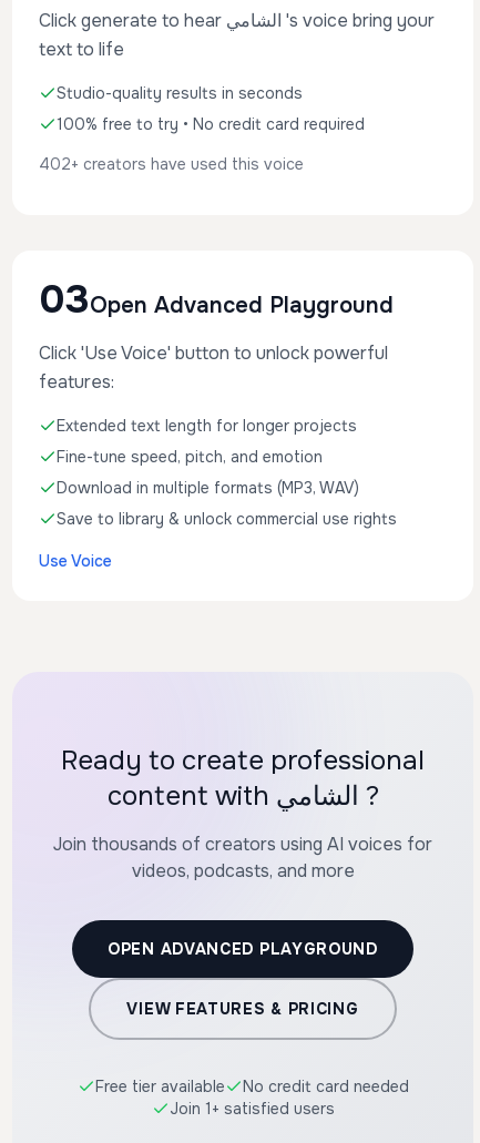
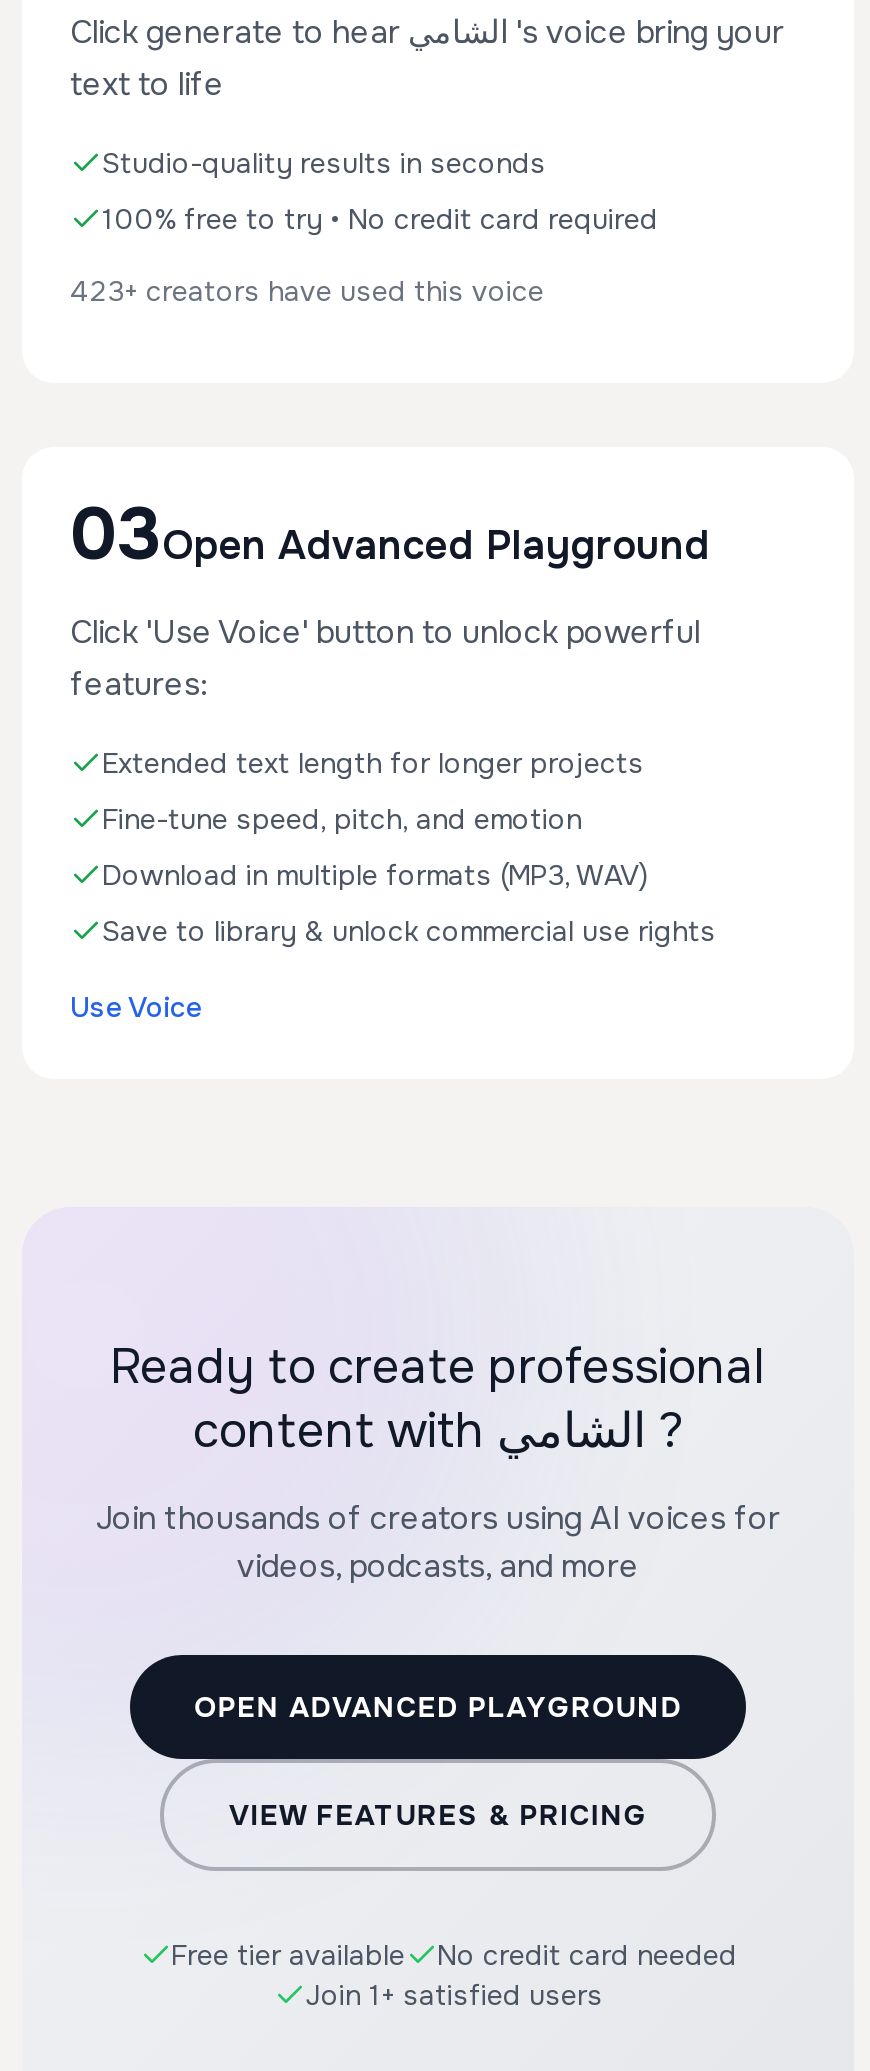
- 402+ creators have used this voice
+ 423+ creators have used this voice
